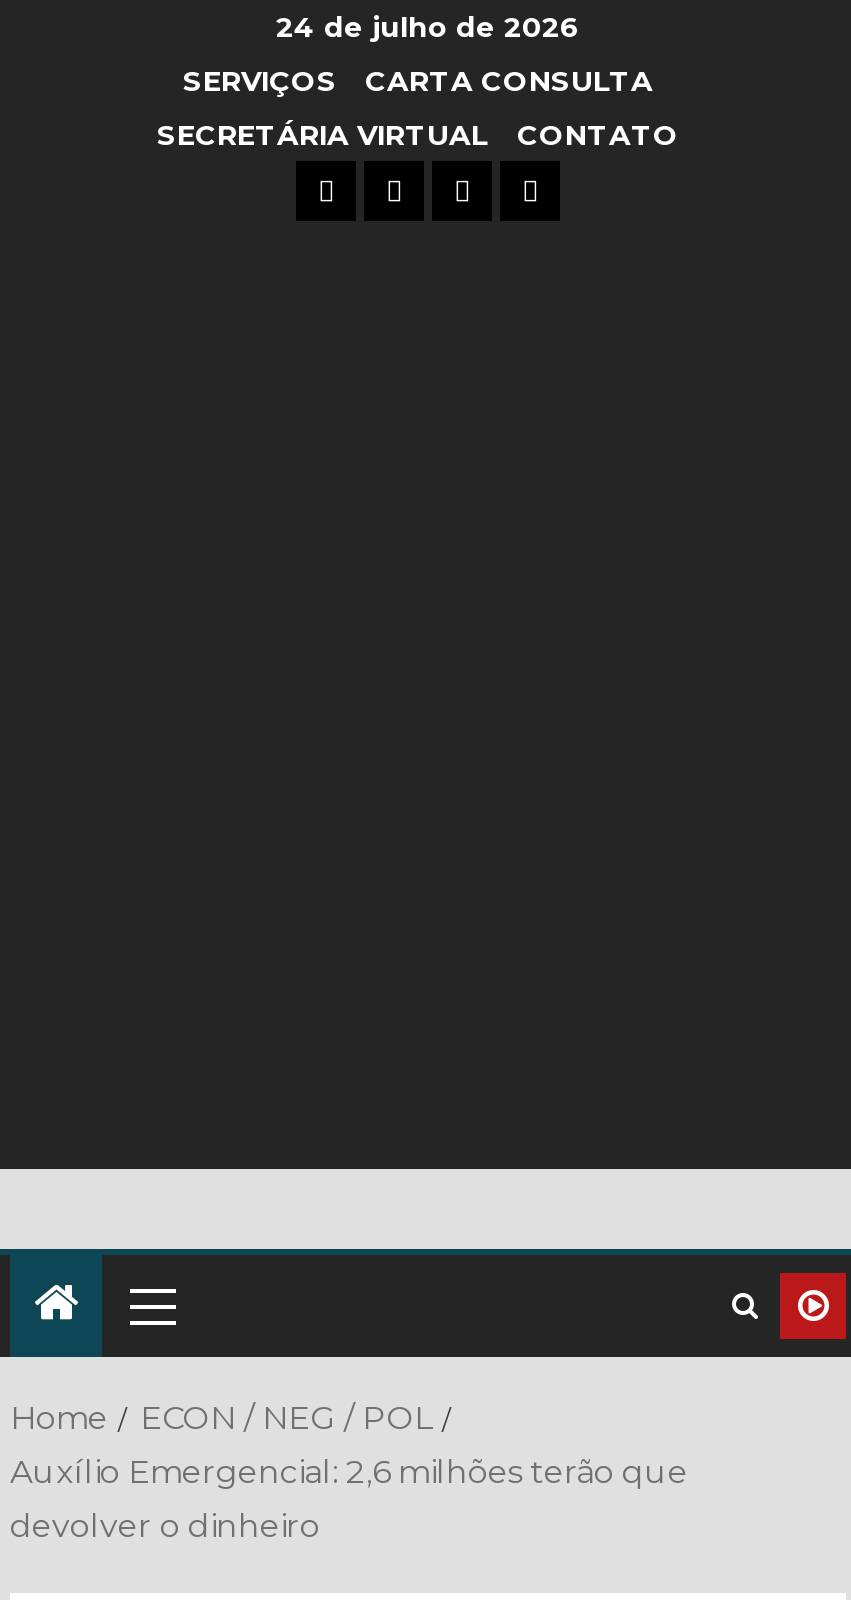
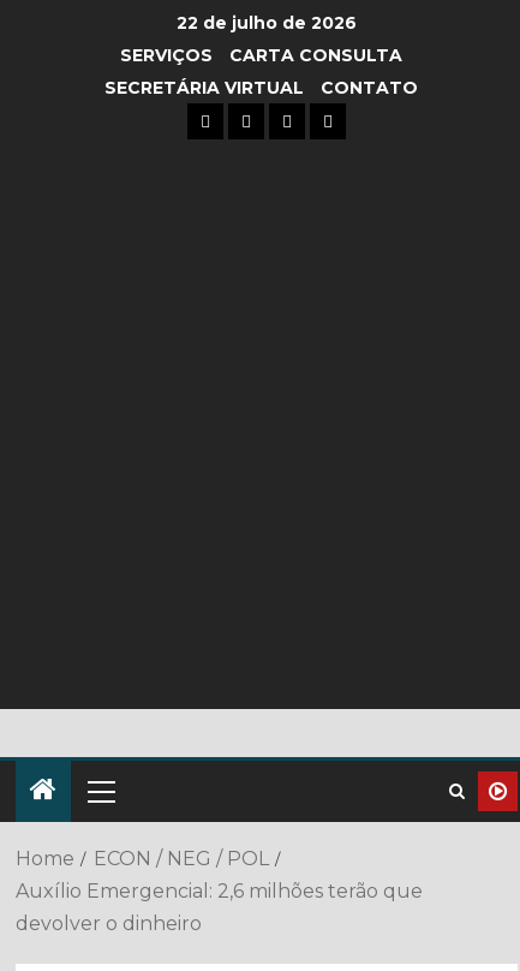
- 24 de julho de 2026
+ 22 de julho de 2026
